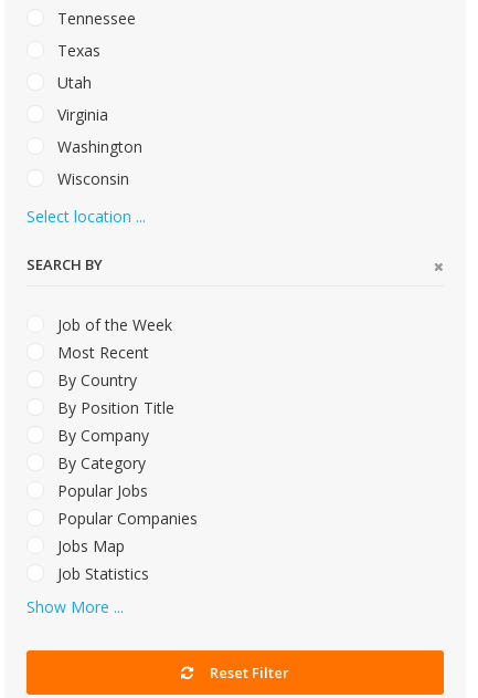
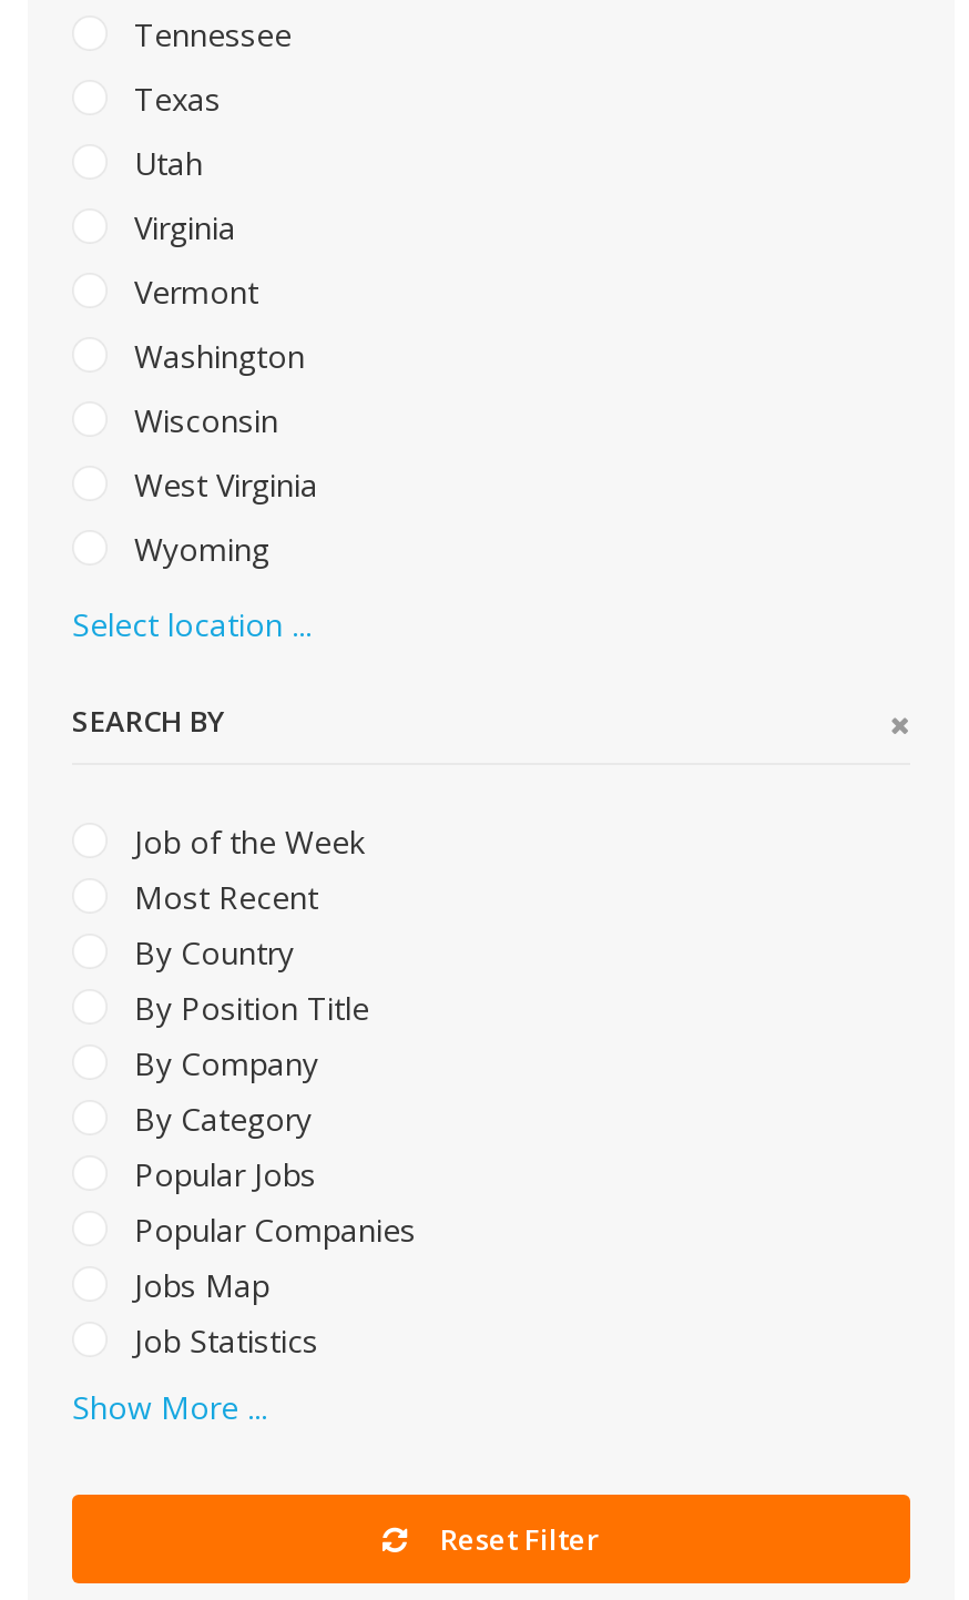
+ Vermont

+ West Virginia
+ Wyoming
